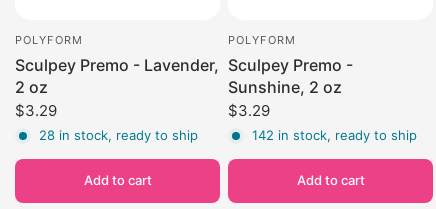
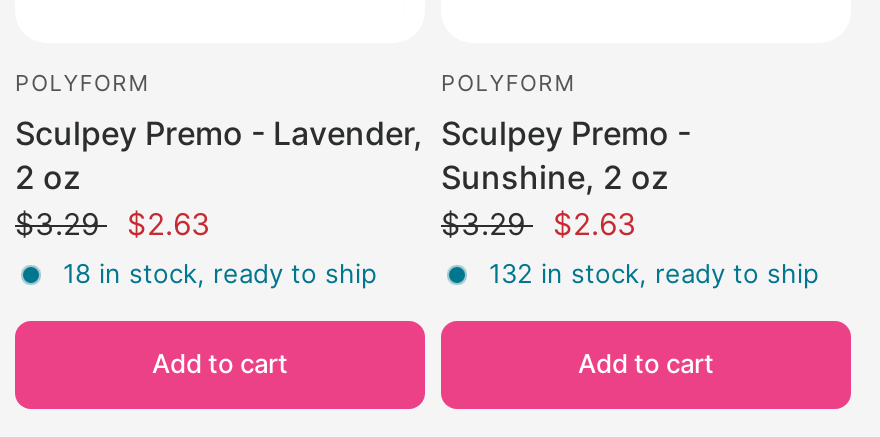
- $3.29
- 28 in stock, ready to ship
+ $3.29 $2.63
+ 18 in stock, ready to ship

- $3.29
- 142 in stock, ready to ship
+ $3.29 $2.63
+ 132 in stock, ready to ship
